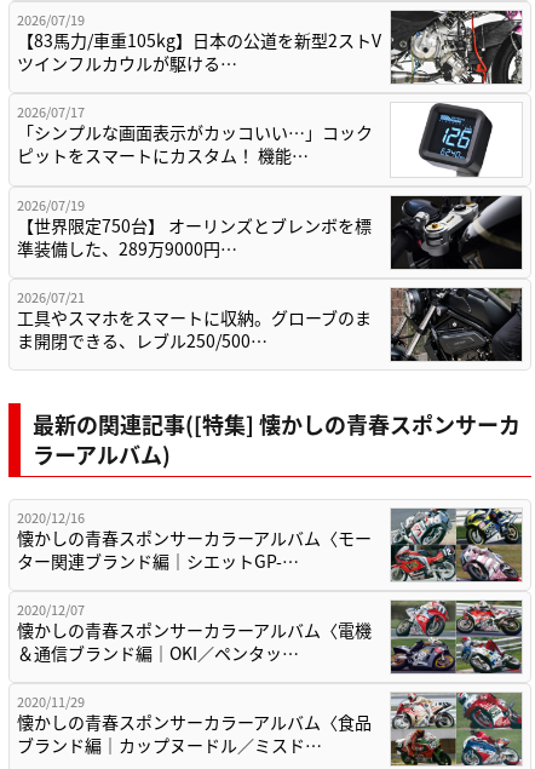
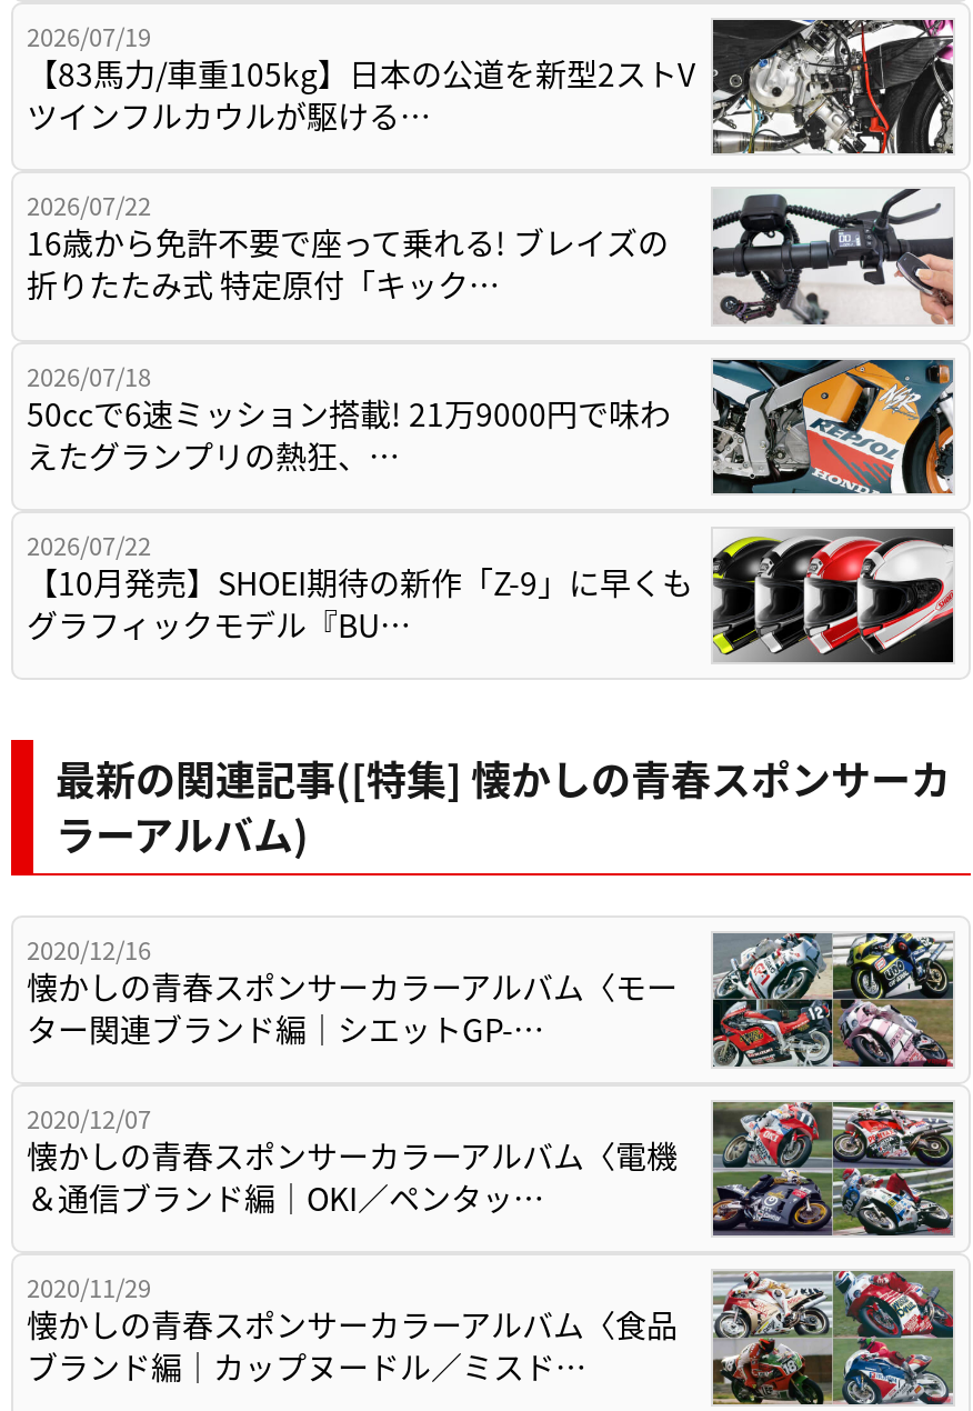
- [image]
- 2026/07/17
- 「シンプルな画面表示がカッコいい…」コック
- ピットをスマートにカスタム！ 機能…
+ [image]
+ 2026/07/22
+ 16歳から免許不要で座って乗れる! ブレイズの
+ 折りたたみ式 特定原付「キック…

- [image]
- 2026/07/19
- 【世界限定750台】 オーリンズとブレンボを標
- 準装備した、289万9000円…
+ [image]
+ 2026/07/18
+ 50ccで6速ミッション搭載! 21万9000円で味わ
+ えたグランプリの熱狂、…

- [image]
- 2026/07/21
- 工具やスマホをスマートに収納。グローブのま
- ま開閉できる、レブル250/500…
+ [image]
+ 2026/07/22
+ 【10月発売】SHOEI期待の新作「Z-9」に早くも
+ グラフィックモデル『BU…
